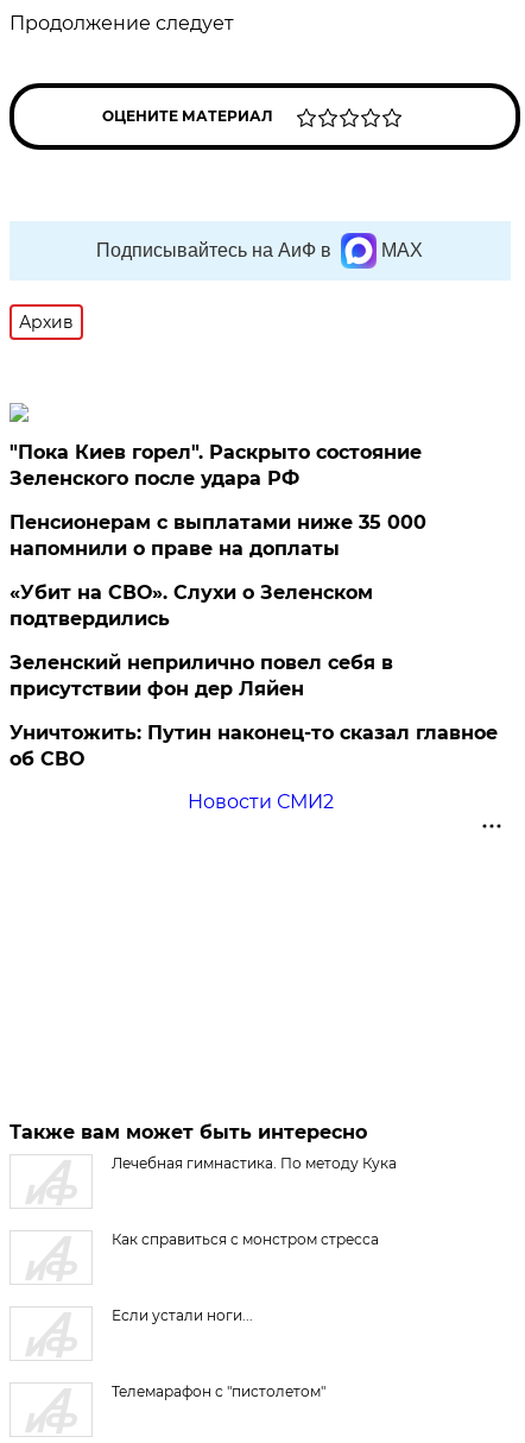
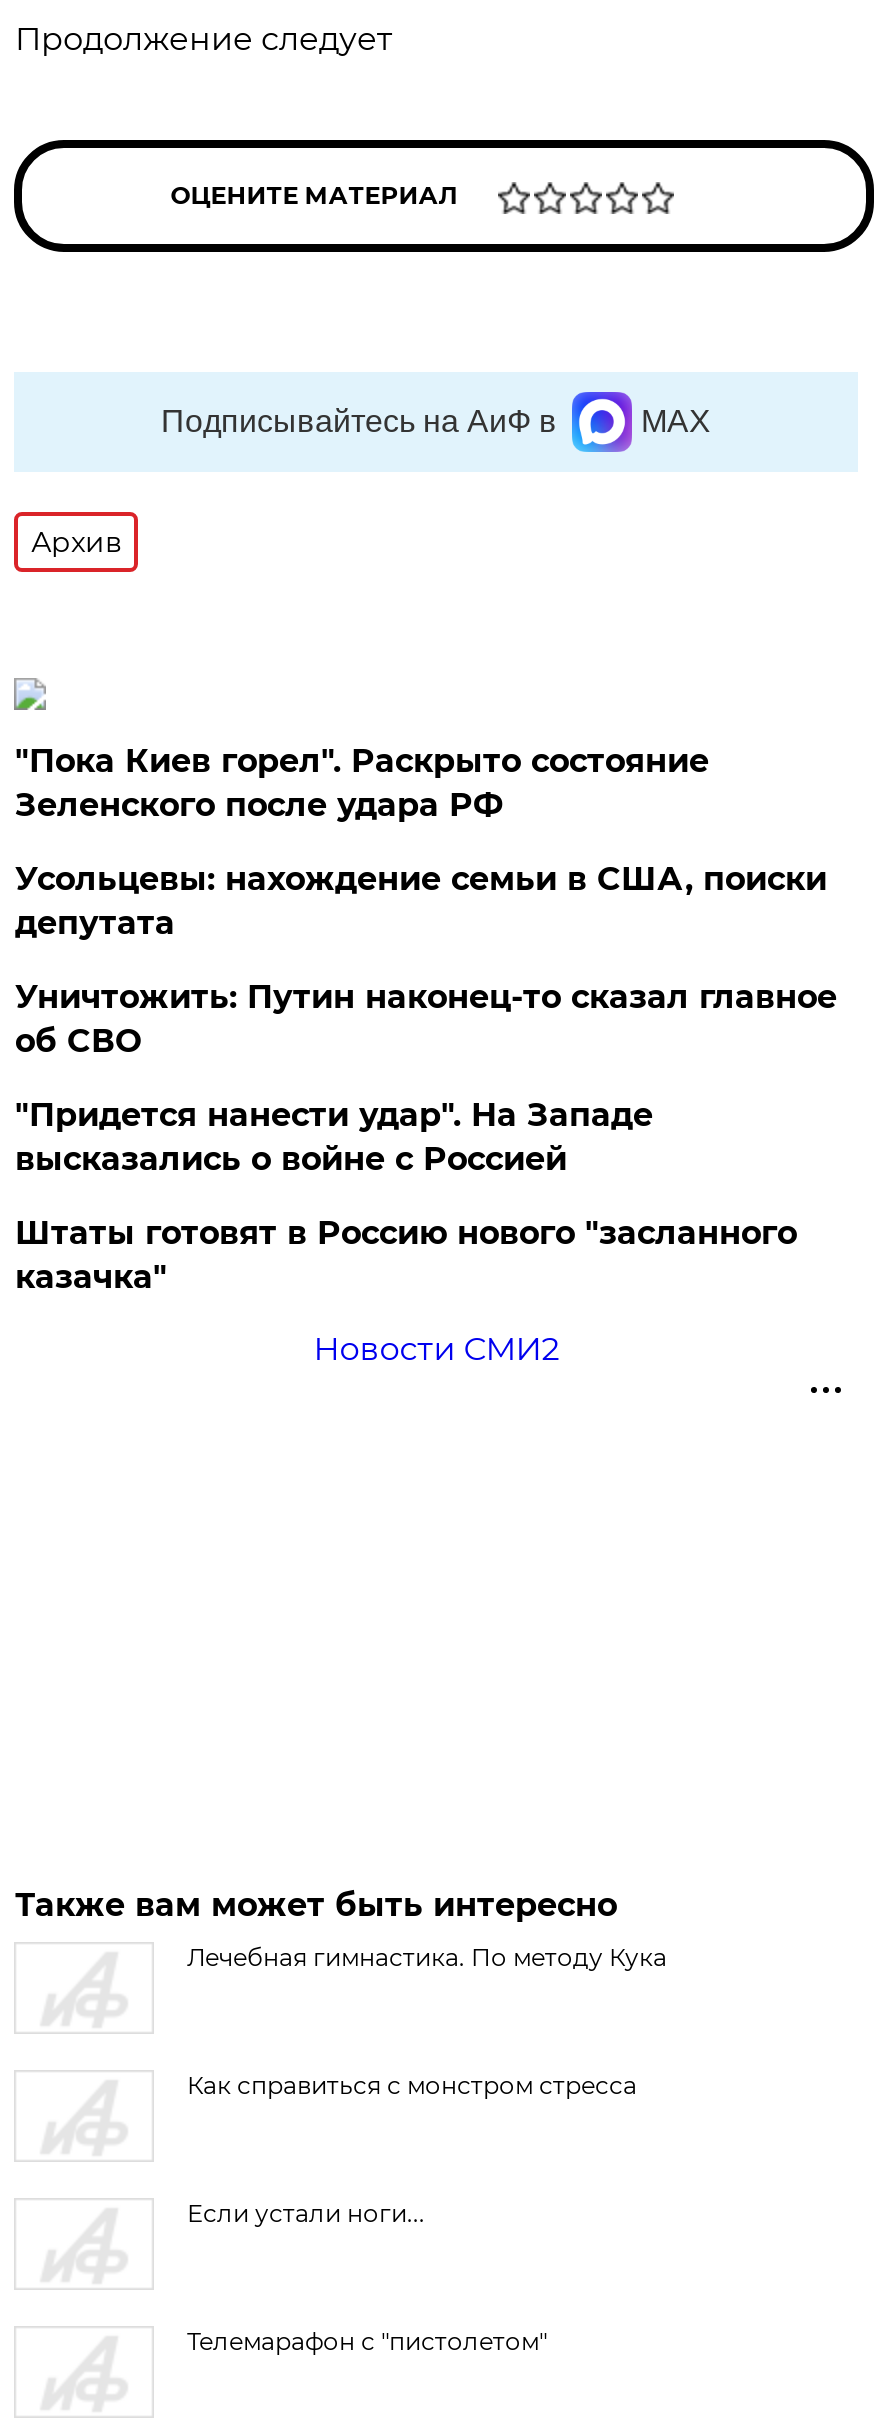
- Пенсионерам с выплатами ниже 35 000
- напомнили о праве на доплаты
- «Убит на СВО». Слухи о Зеленском
- подтвердились
- Зеленский неприлично повел cебя в
- присутствии фон дер Ляйен
+ Усольцевы: нахождение семьи в США, поиски
+ депутата

moved up: Уничтожить: Путин наконец-то сказал главное | об СВО

+ "Придется нанести удар". На Западе
+ высказались о войне с Россией
+ Штаты готовят в Россию нового "засланного
+ казачка"
